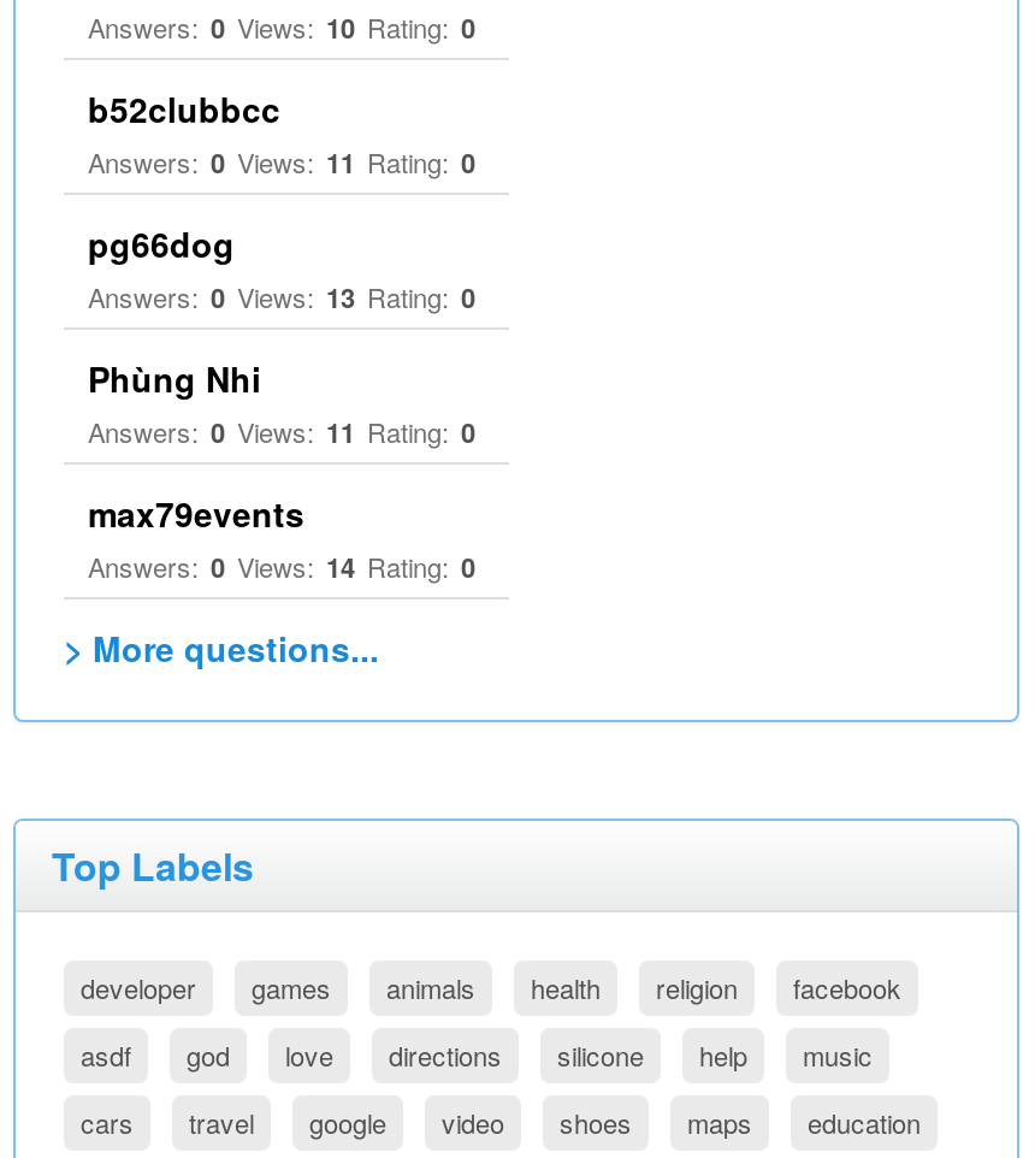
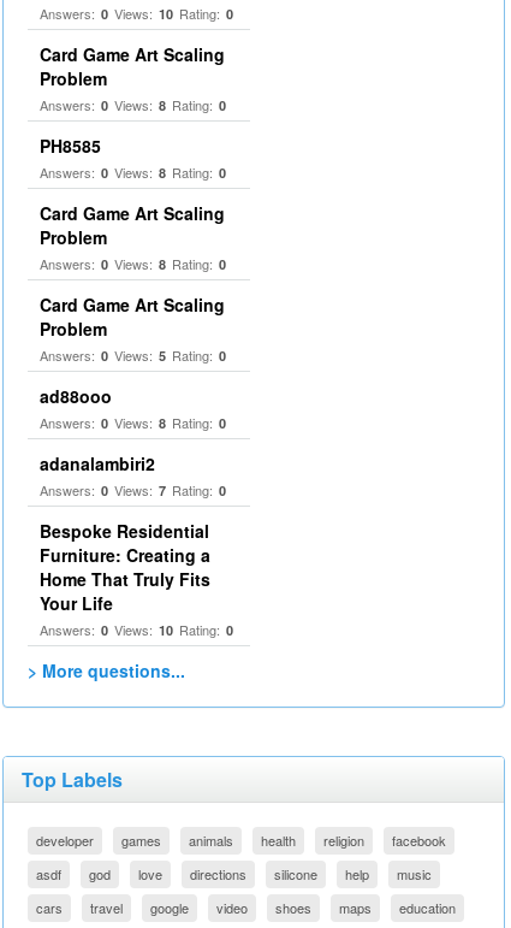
- b52clubbcc
- Answers: 0 Views: 11 Rating: 0
- pg66dog
- Answers: 0 Views: 13 Rating: 0
- Phùng Nhi
- Answers: 0 Views: 11 Rating: 0
- max79events
- Answers: 0 Views: 14 Rating: 0
+ Card Game Art Scaling
+ Problem
+ Answers: 0 Views: 8 Rating: 0
+ PH8585
+ Answers: 0 Views: 8 Rating: 0
+ Card Game Art Scaling
+ Problem
+ Answers: 0 Views: 8 Rating: 0
+ Card Game Art Scaling
+ Problem
+ Answers: 0 Views: 5 Rating: 0
+ ad88ooo
+ Answers: 0 Views: 8 Rating: 0
+ adanalambiri2
+ Answers: 0 Views: 7 Rating: 0
+ Bespoke Residential
+ Furniture: Creating a
+ Home That Truly Fits
+ Your Life
+ Answers: 0 Views: 10 Rating: 0
